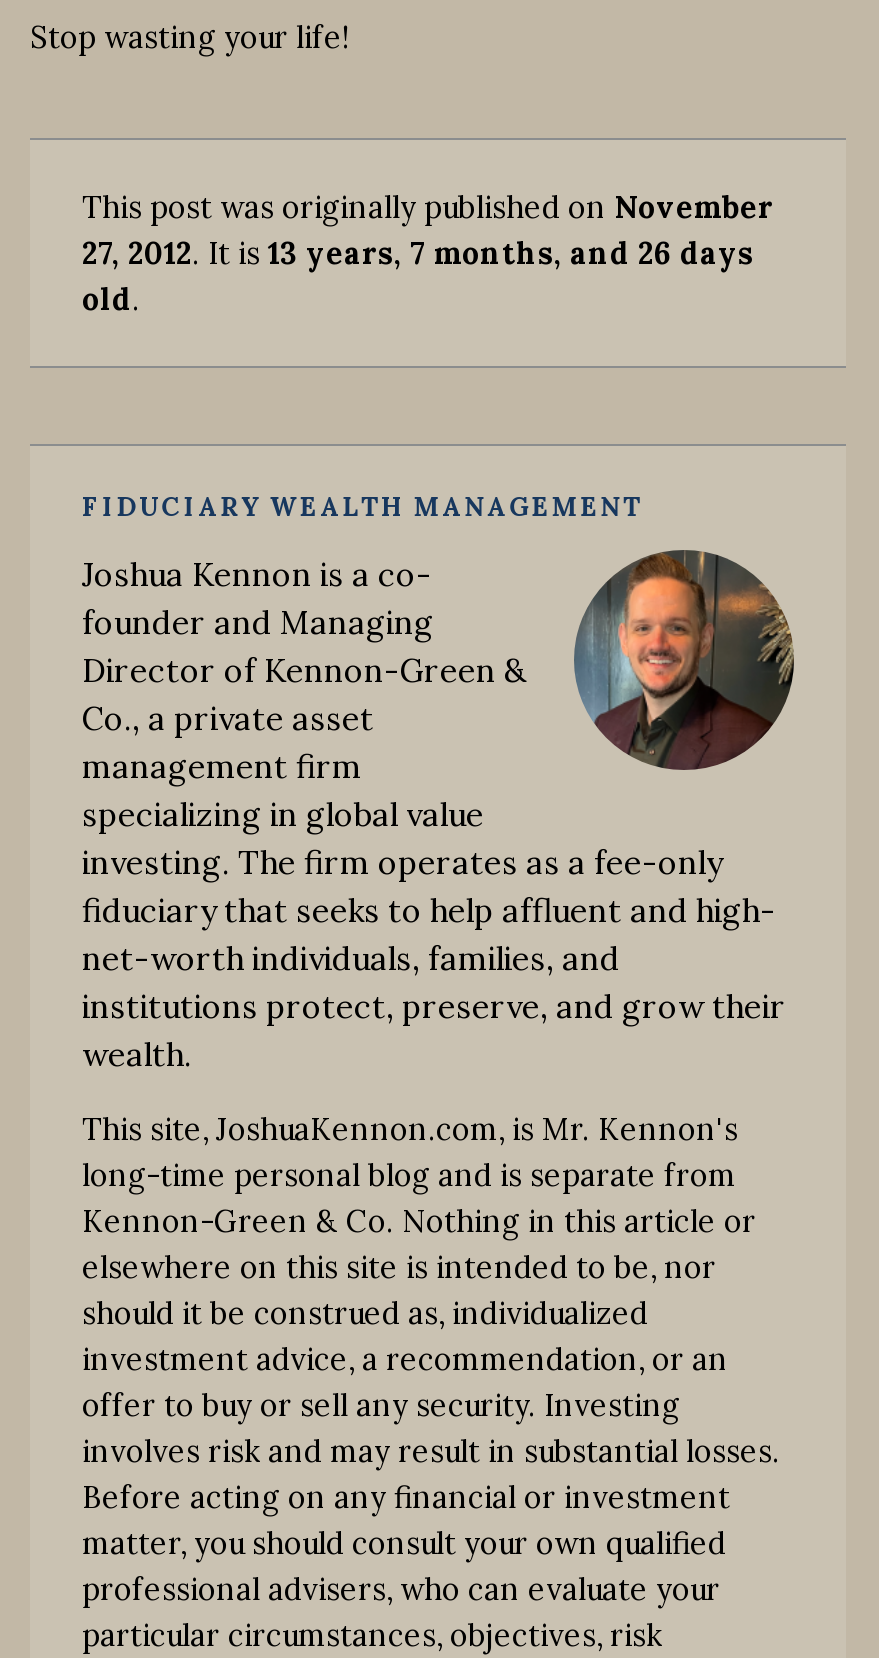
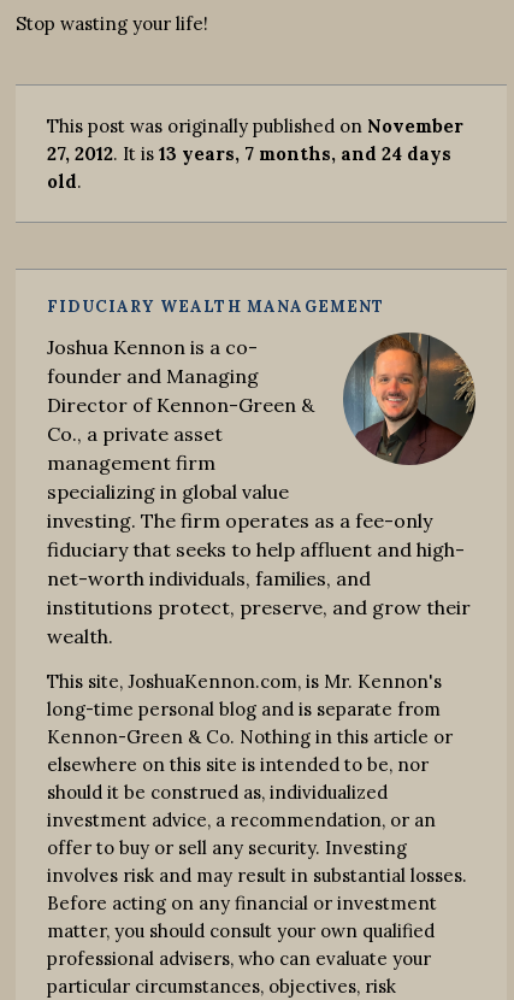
- 27, 2012. It is 13 years, 7 months, and 26 days
+ 27, 2012. It is 13 years, 7 months, and 24 days
